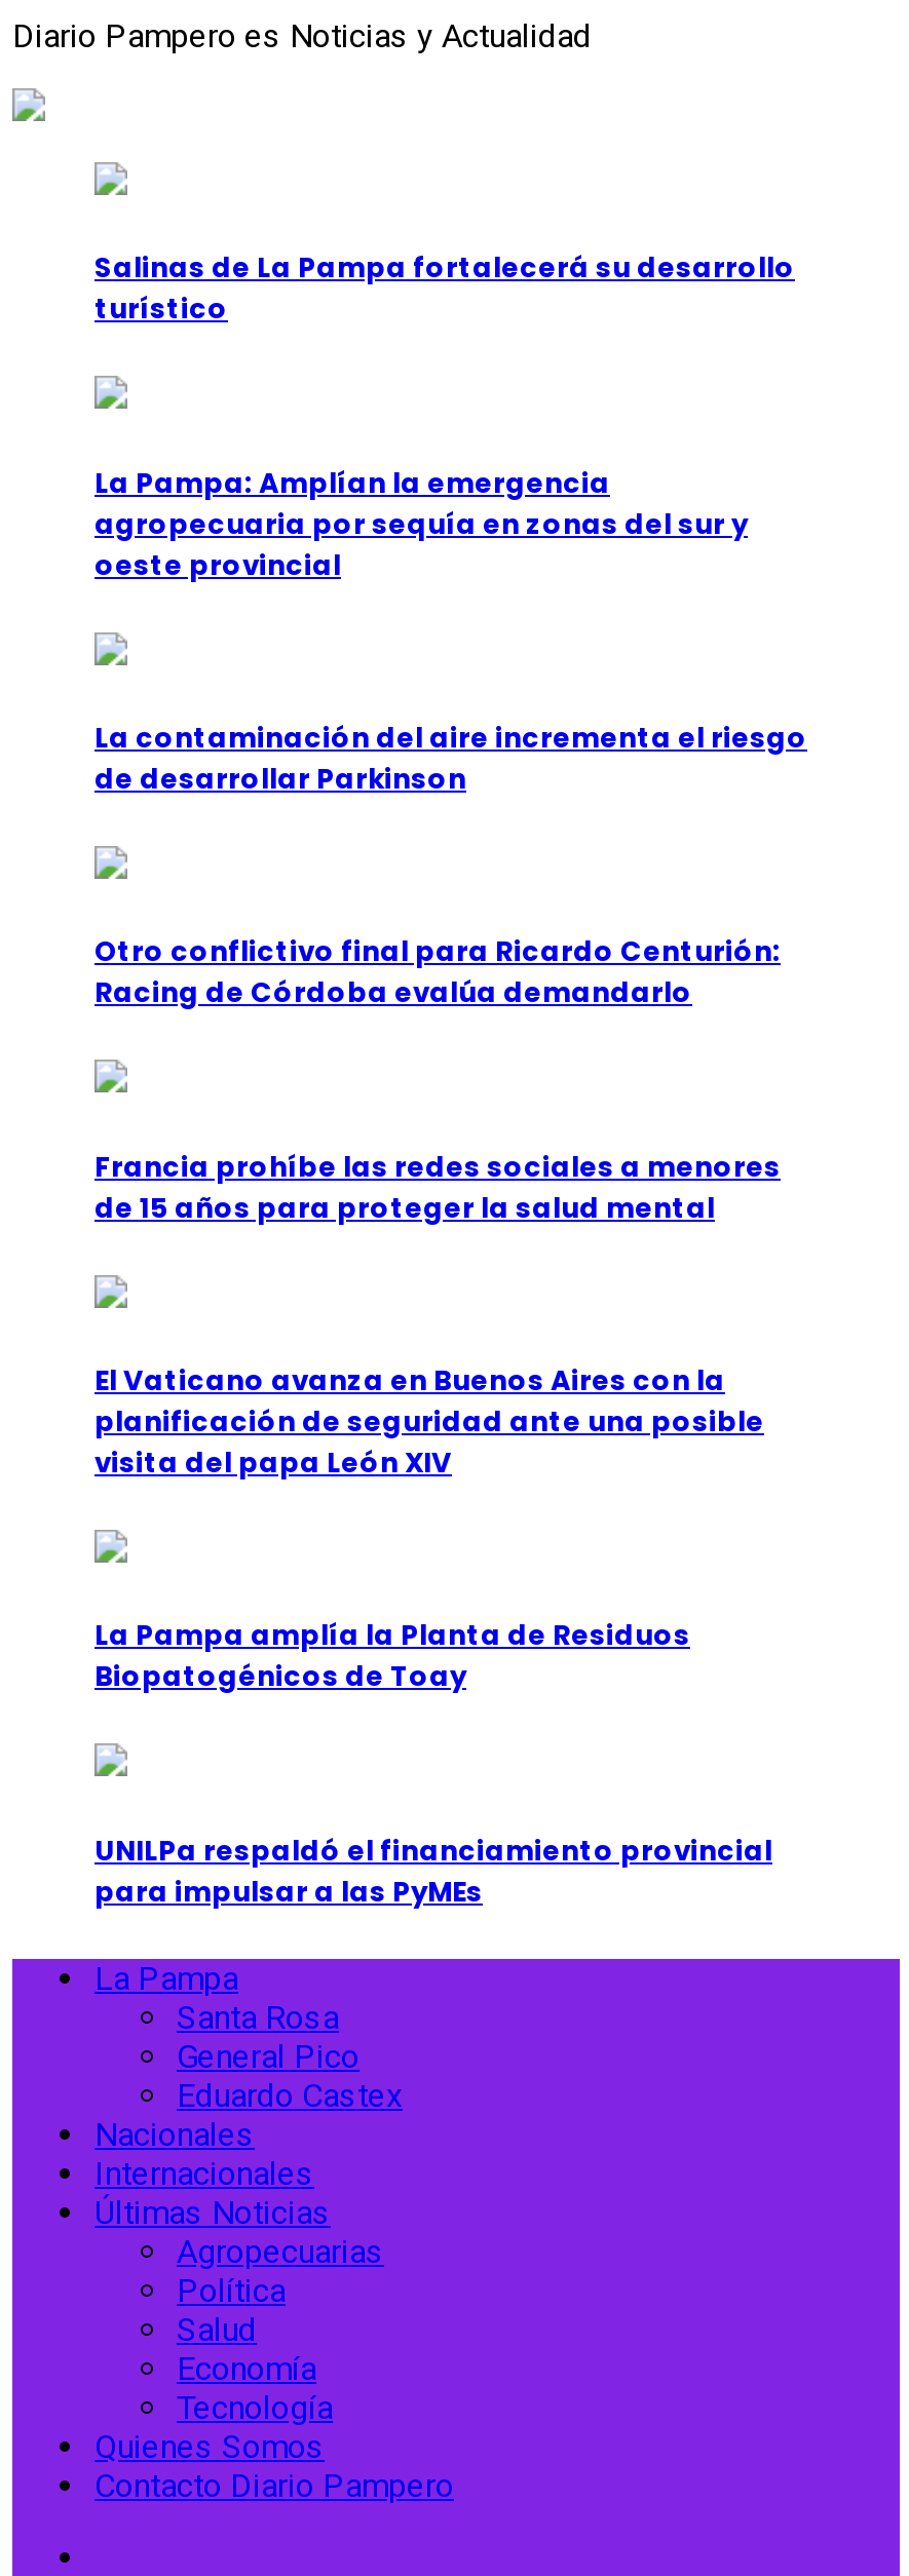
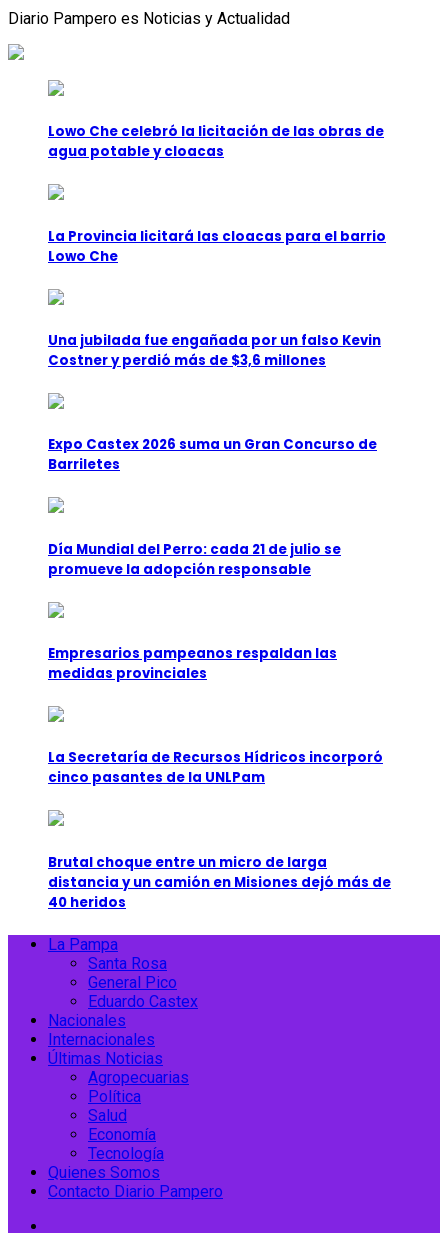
- Salinas de La Pampa fortalecerá su desarrollo
- turístico
+ Lowo Che celebró la licitación de las obras de
+ agua potable y cloacas

- La Pampa: Amplían la emergencia
- agropecuaria por sequía en zonas del sur y
- oeste provincial
+ La Provincia licitará las cloacas para el barrio
+ Lowo Che

- La contaminación del aire incrementa el riesgo
- de desarrollar Parkinson
+ Una jubilada fue engañada por un falso Kevin
+ Costner y perdió más de $3,6 millones

- Otro conflictivo final para Ricardo Centurión:
- Racing de Córdoba evalúa demandarlo
+ Expo Castex 2026 suma un Gran Concurso de
+ Barriletes

- Francia prohíbe las redes sociales a menores
- de 15 años para proteger la salud mental
+ Día Mundial del Perro: cada 21 de julio se
+ promueve la adopción responsable

- El Vaticano avanza en Buenos Aires con la
- planificación de seguridad ante una posible
- visita del papa León XIV
+ Empresarios pampeanos respaldan las
+ medidas provinciales

- La Pampa amplía la Planta de Residuos
- Biopatogénicos de Toay
+ La Secretaría de Recursos Hídricos incorporó
+ cinco pasantes de la UNLPam

- UNILPa respaldó el financiamiento provincial
- para impulsar a las PyMEs
+ Brutal choque entre un micro de larga
+ distancia y un camión en Misiones dejó más de
+ 40 heridos
